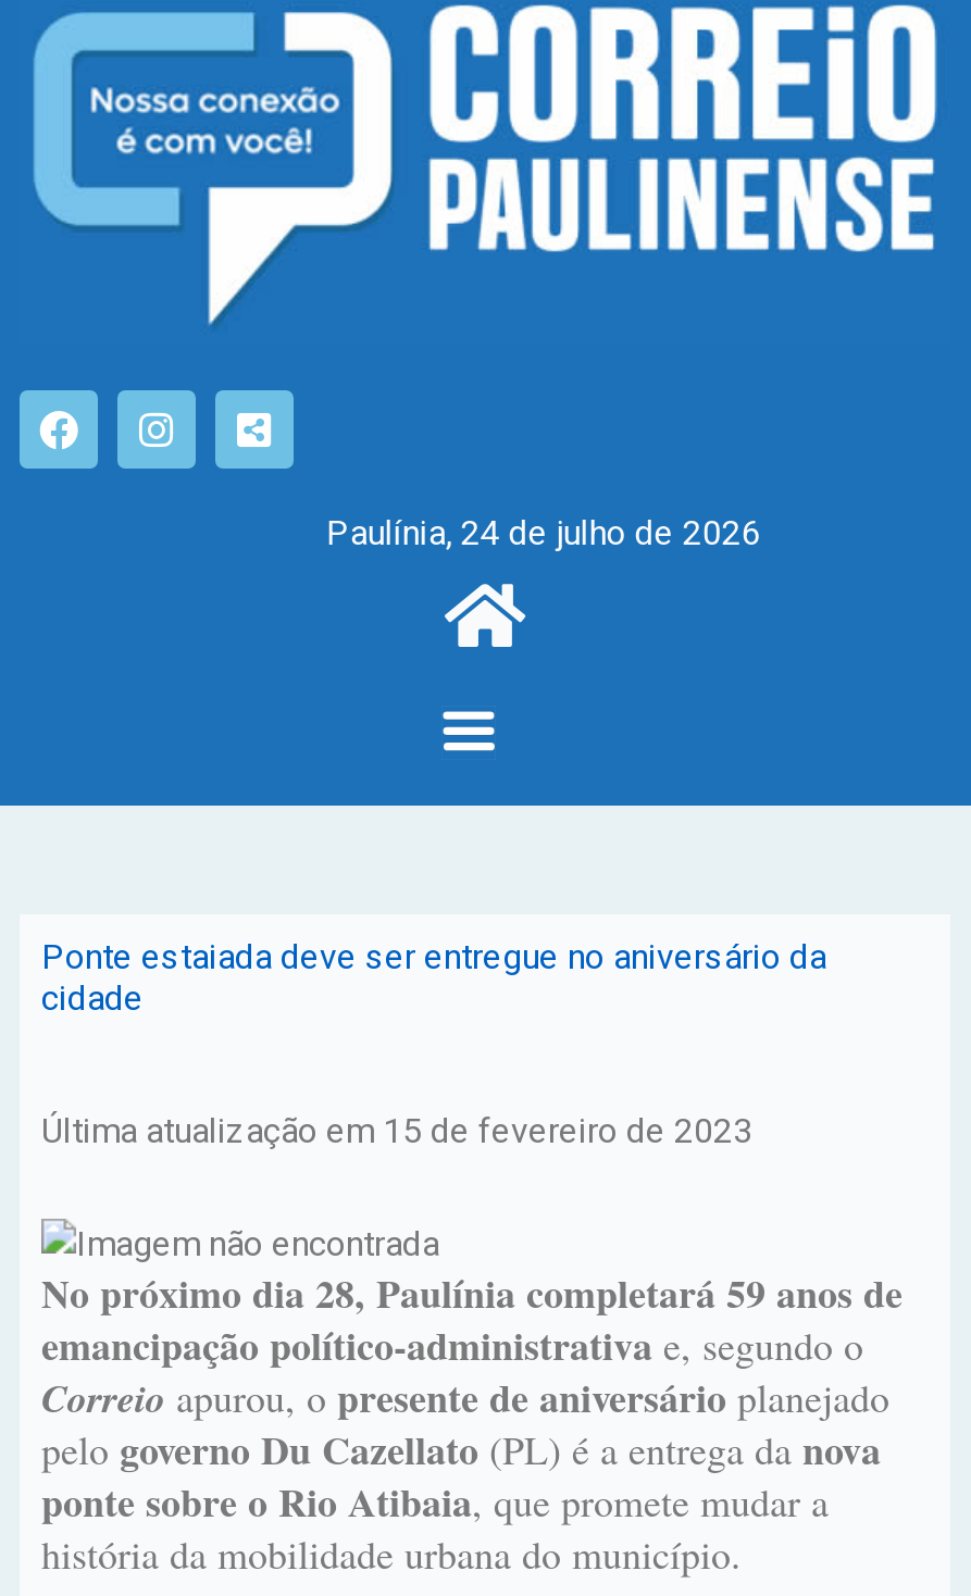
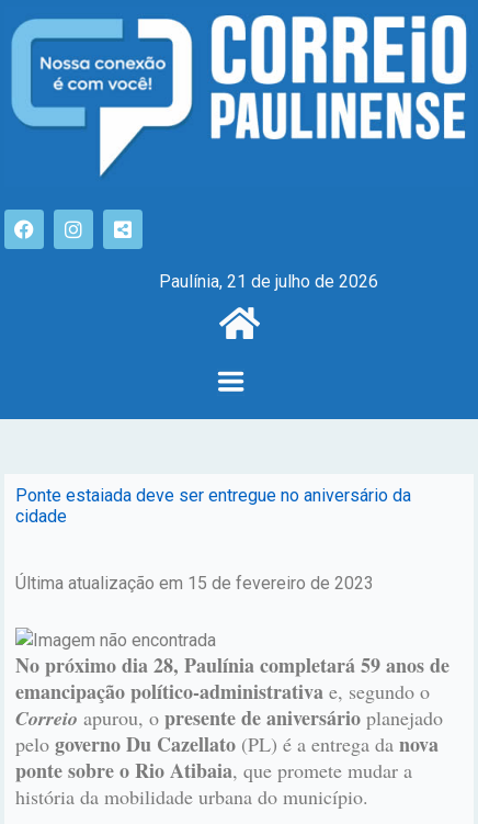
- Paulínia, 24 de julho de 2026
+ Paulínia, 21 de julho de 2026
